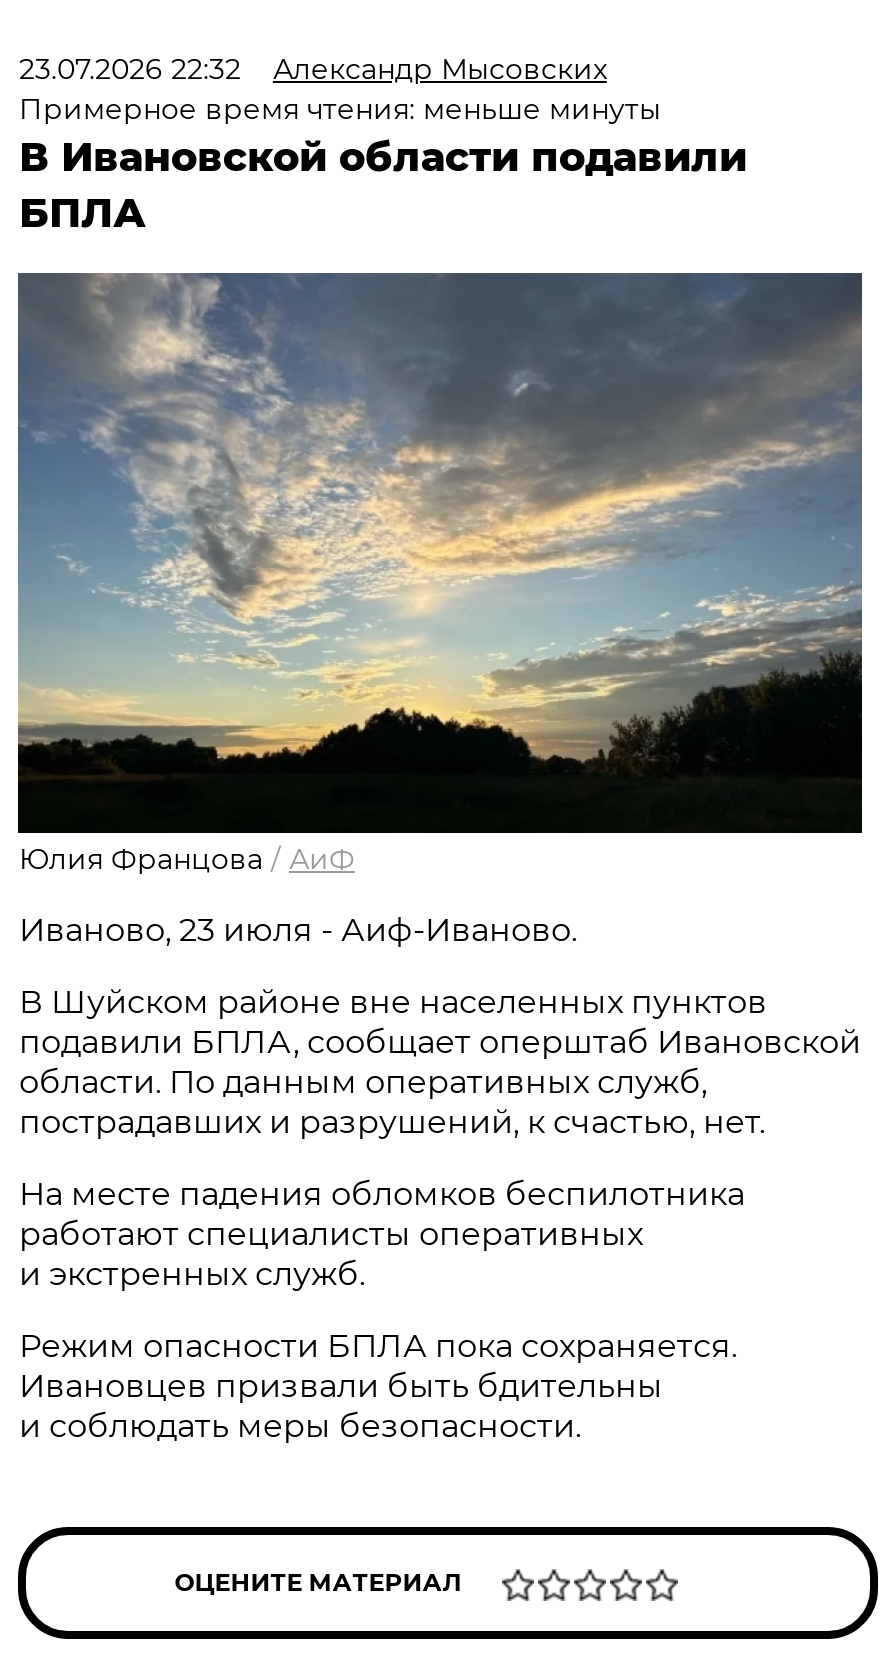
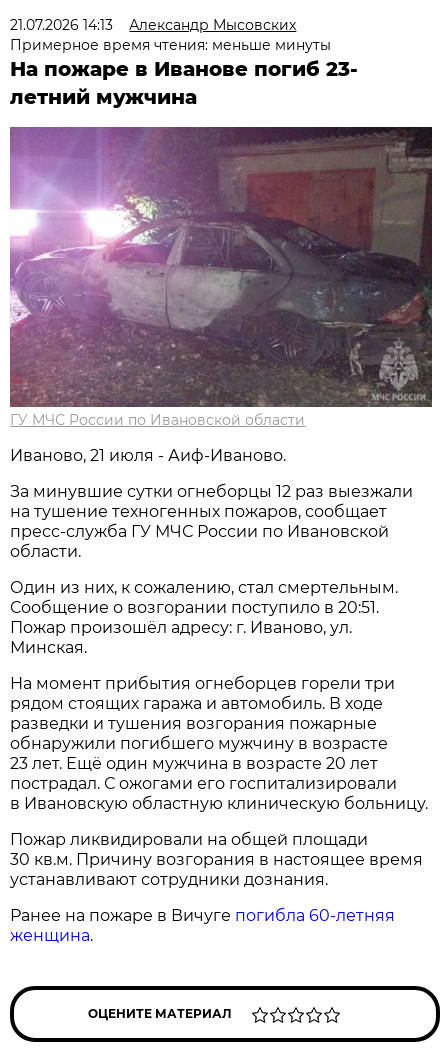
- 23.07.2026 22:32 Александр Мысовских
+ 21.07.2026 14:13 Александр Мысовских

- В Ивановской области подавили
- БПЛА
+ На пожаре в Иванове погиб 23-
+ летний мужчина

- [image]
- Юлия Францова / АиФ
- Иваново, 23 июля - Аиф-Иваново.
- В Шуйском районе вне населенных пунктов
- подавили БПЛА, сообщает оперштаб Ивановской
- области. По данным оперативных служб,
- пострадавших и разрушений, к счастью, нет.
- На месте падения обломков беспилотника
- работают специалисты оперативных
- и экстренных служб.
- Режим опасности БПЛА пока сохраняется.
- Ивановцев призвали быть бдительны
- и соблюдать меры безопасности.
+ [image]
+ ГУ МЧС России по Ивановской области
+ Иваново, 21 июля - Аиф-Иваново.
+ За минувшие сутки огнеборцы 12 раз выезжали
+ на тушение техногенных пожаров, сообщает
+ пресс-служба ГУ МЧС России по Ивановской
+ области.
+ Один из них, к сожалению, стал смертельным.
+ Сообщение о возгорании поступило в 20:51.
+ Пожар произошёл адресу: г. Иваново, ул.
+ Минская.
+ На момент прибытия огнеборцев горели три
+ рядом стоящих гаража и автомобиль. В ходе
+ разведки и тушения возгорания пожарные
+ обнаружили погибшего мужчину в возрасте
+ 23 лет. Ещё один мужчина в возрасте 20 лет
+ пострадал. С ожогами его госпитализировали
+ в Ивановскую областную клиническую больницу.
+ Пожар ликвидировали на общей площади
+ 30 кв.м. Причину возгорания в настоящее время
+ устанавливают сотрудники дознания.
+ Ранее на пожаре в Вичуге погибла 60-летняя
+ женщина.
